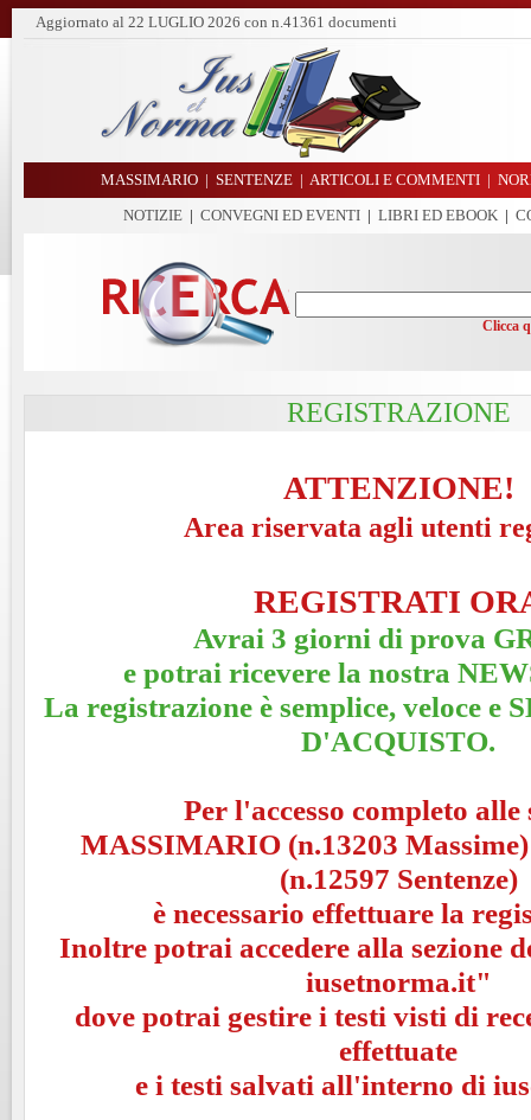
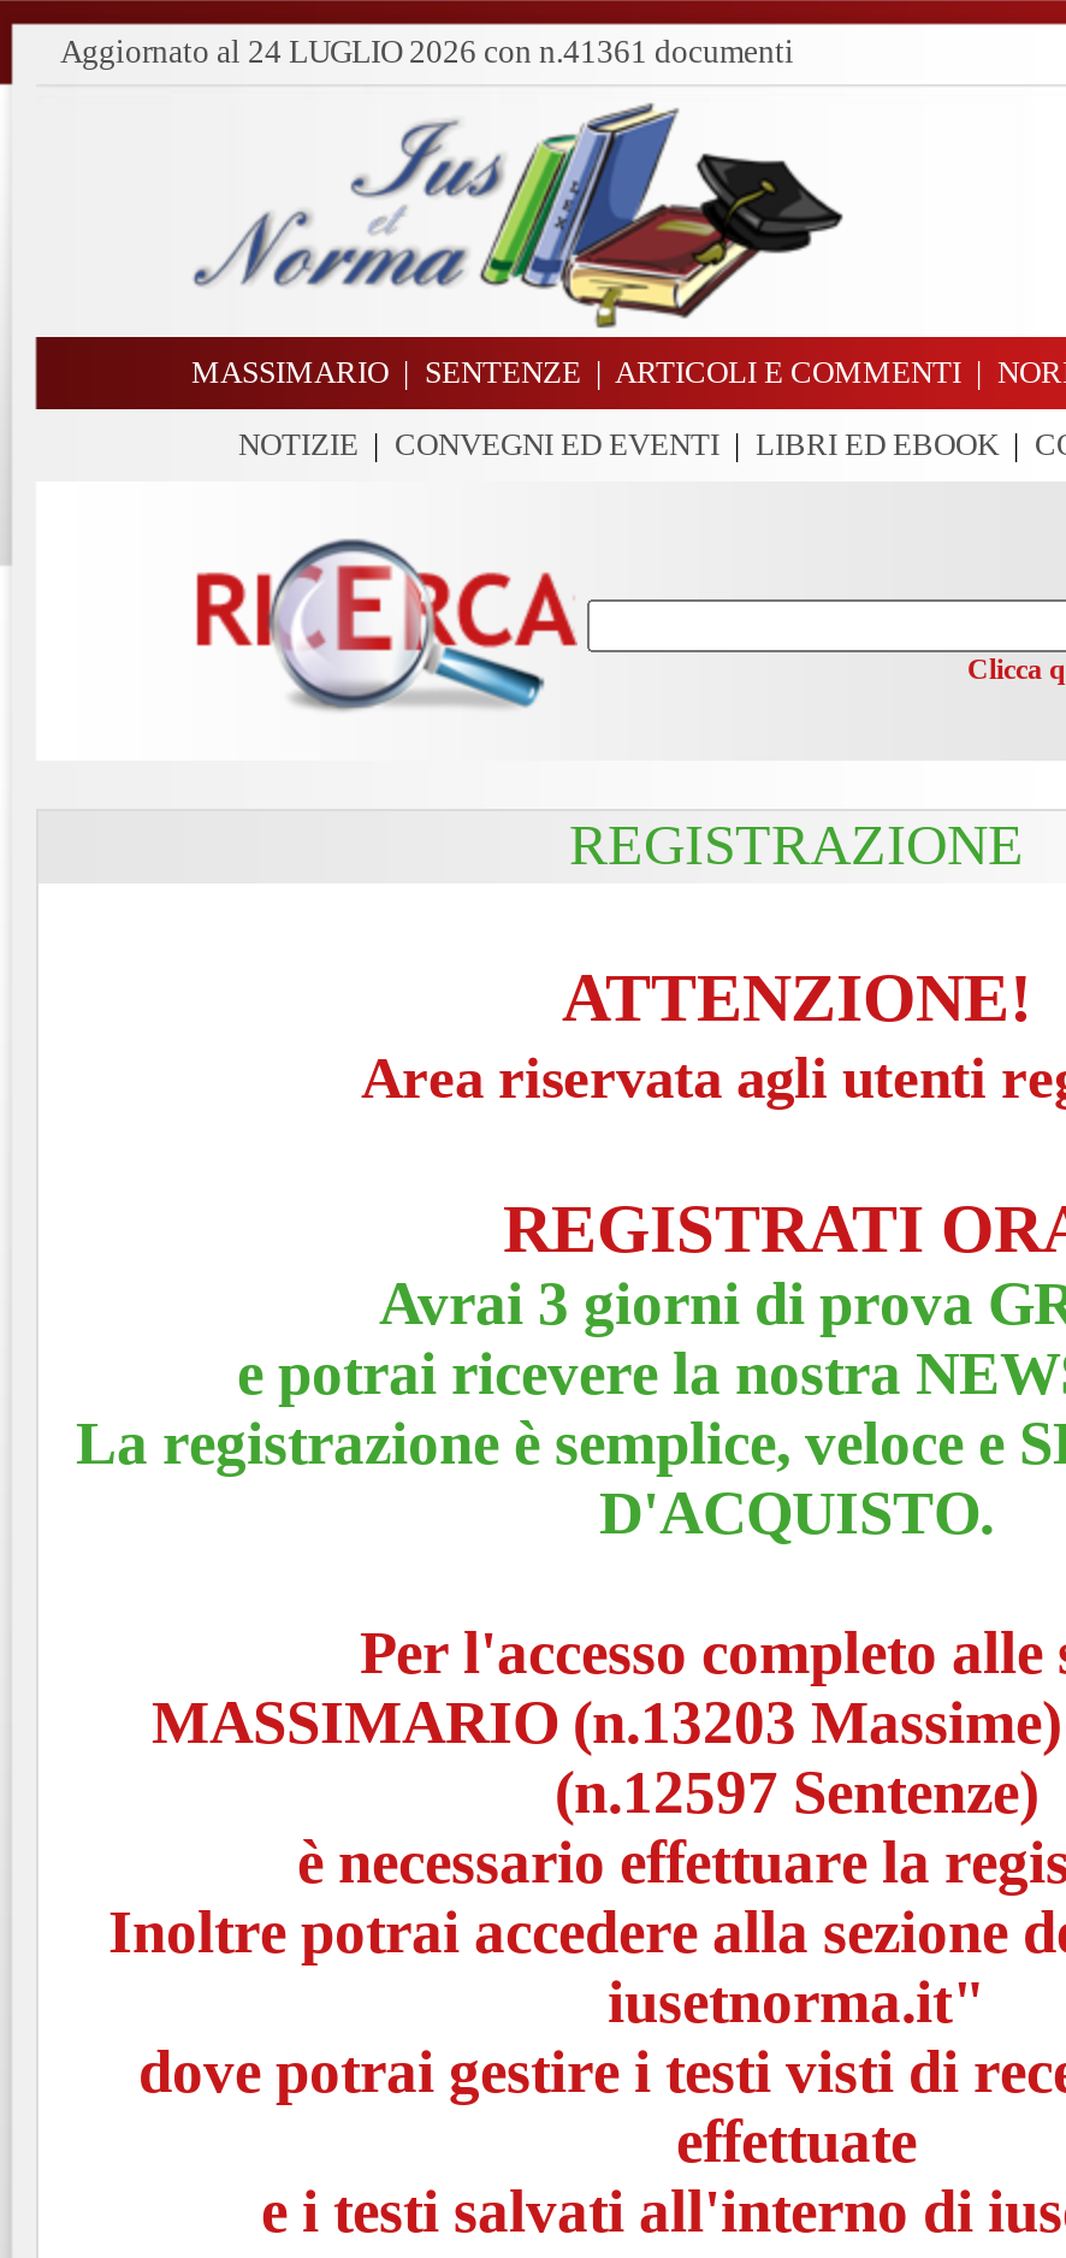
- Aggiornato al 22 LUGLIO 2026 con n.41361 documenti
+ Aggiornato al 24 LUGLIO 2026 con n.41361 documenti
